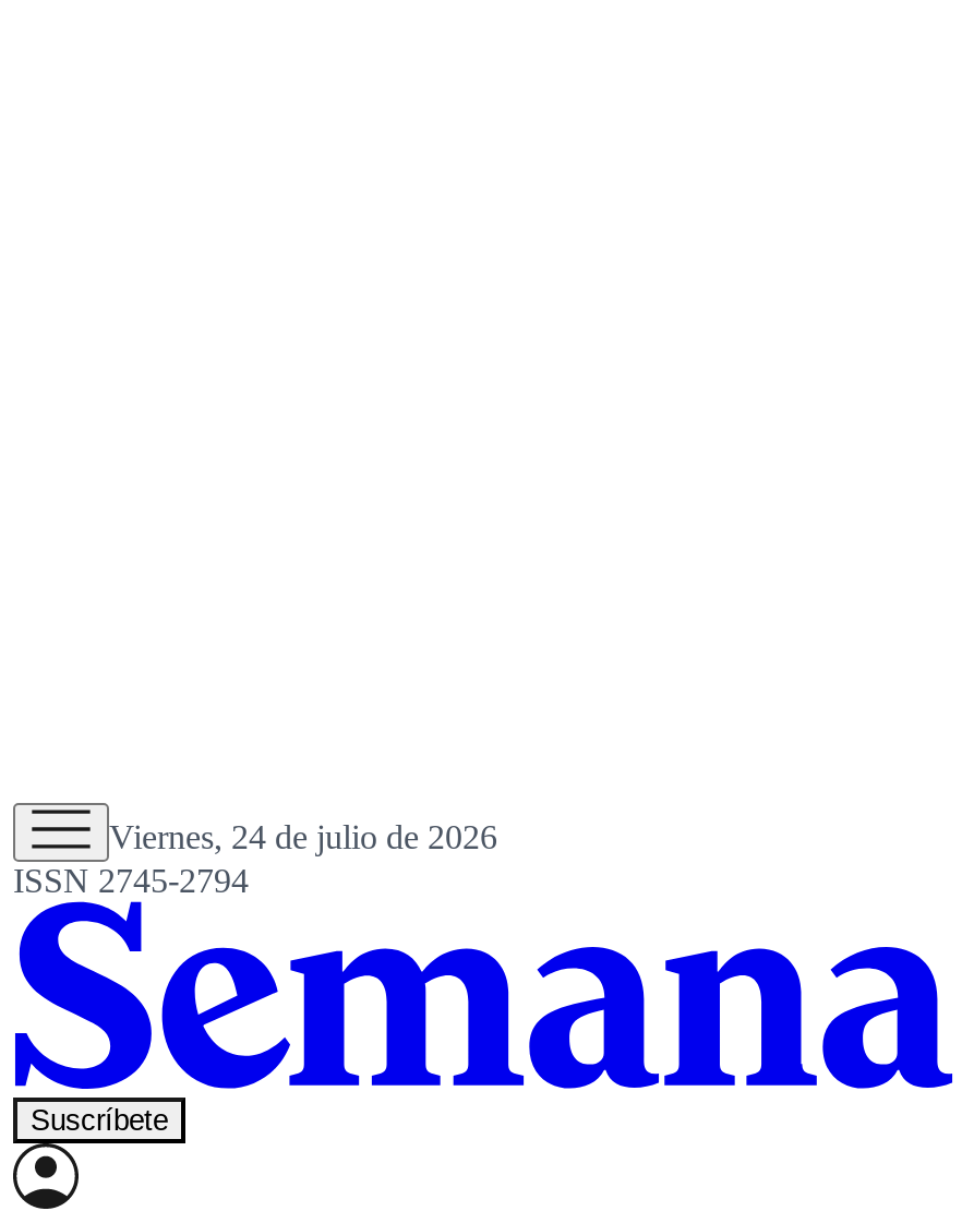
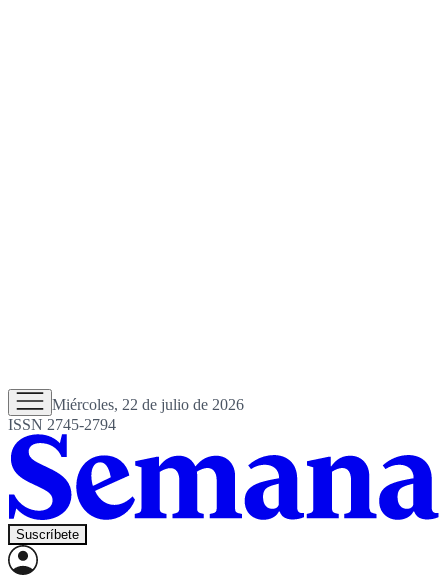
- Viernes, 24 de julio de 2026
+ Miércoles, 22 de julio de 2026
